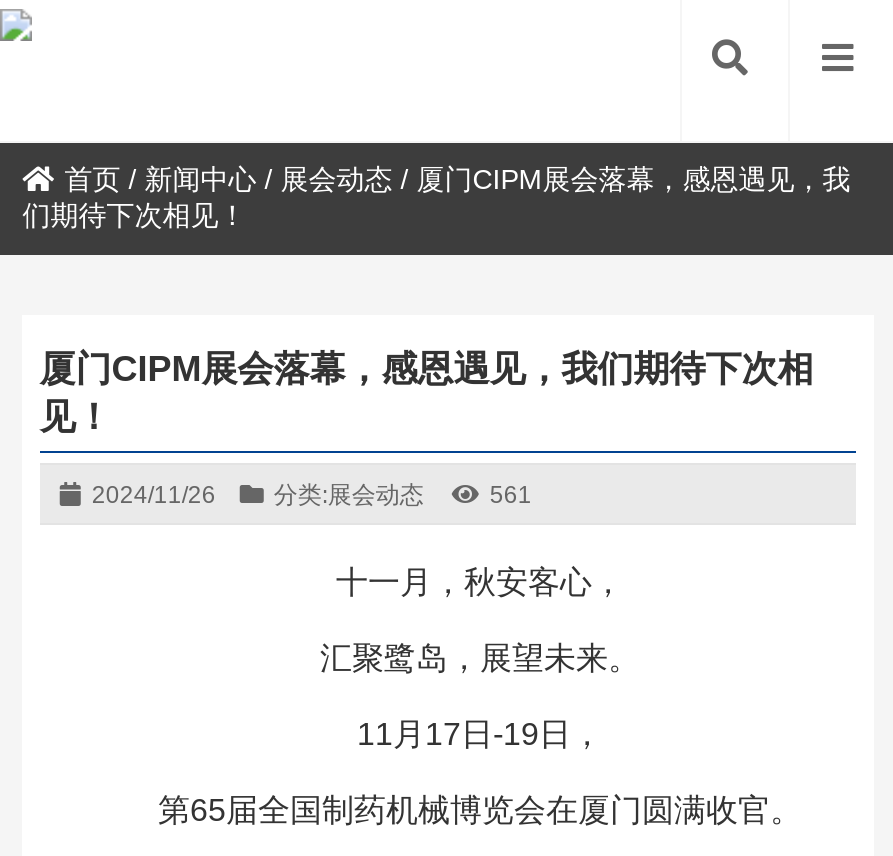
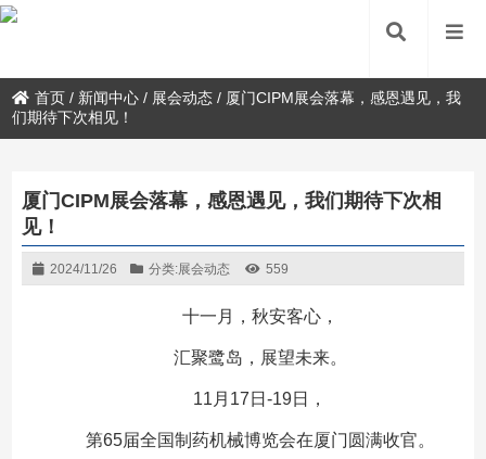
- 561
+ 559
